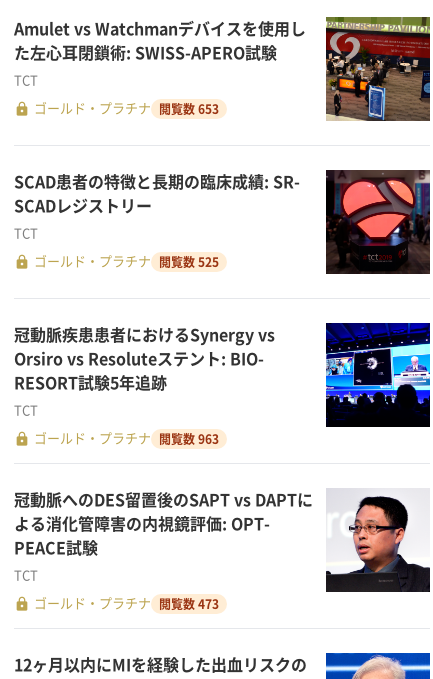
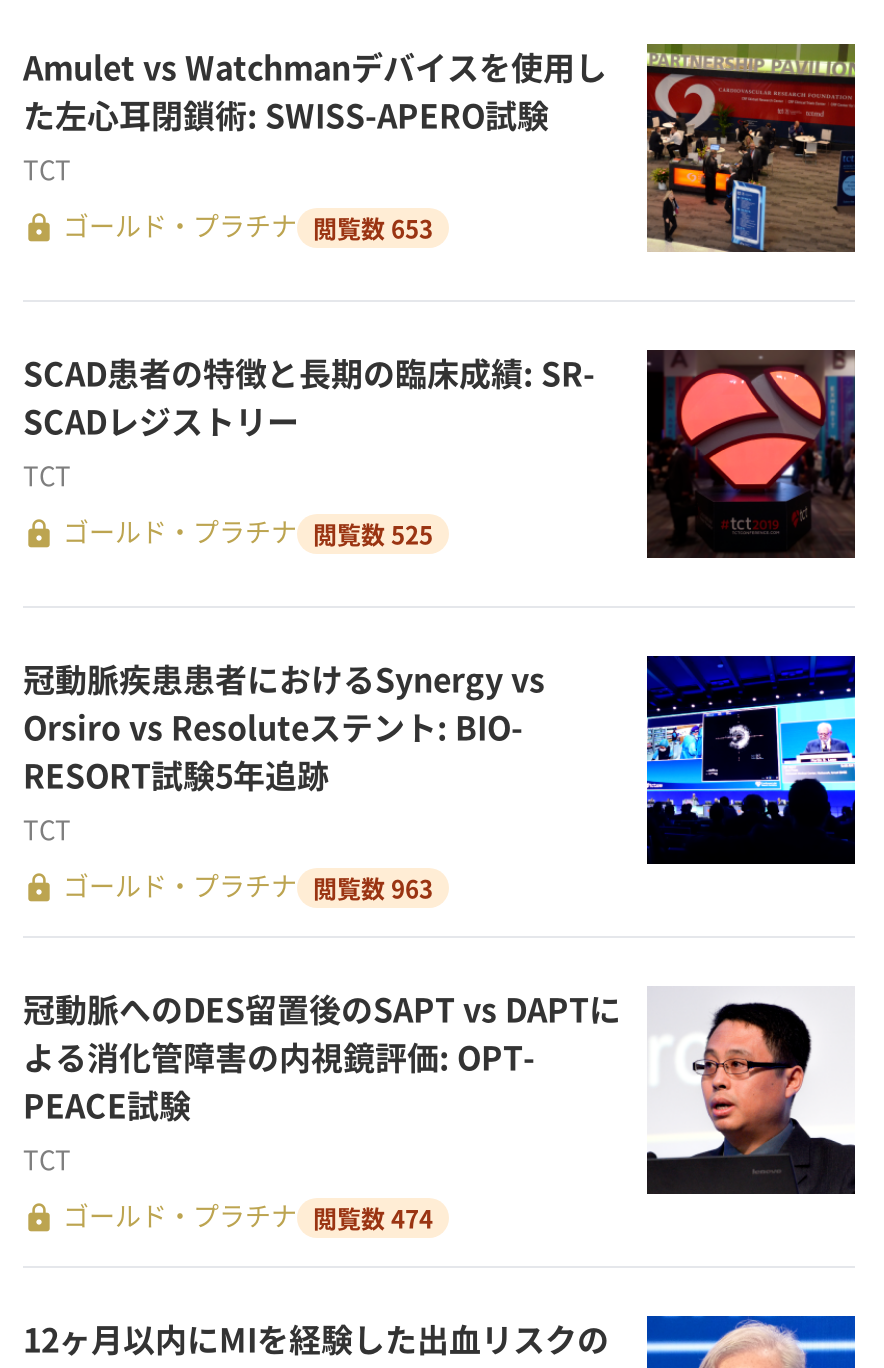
- 閲覧数 473
+ 閲覧数 474
